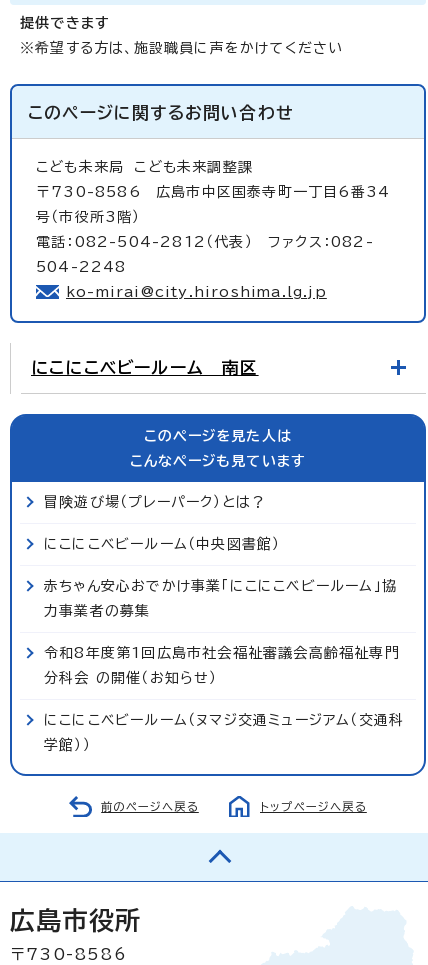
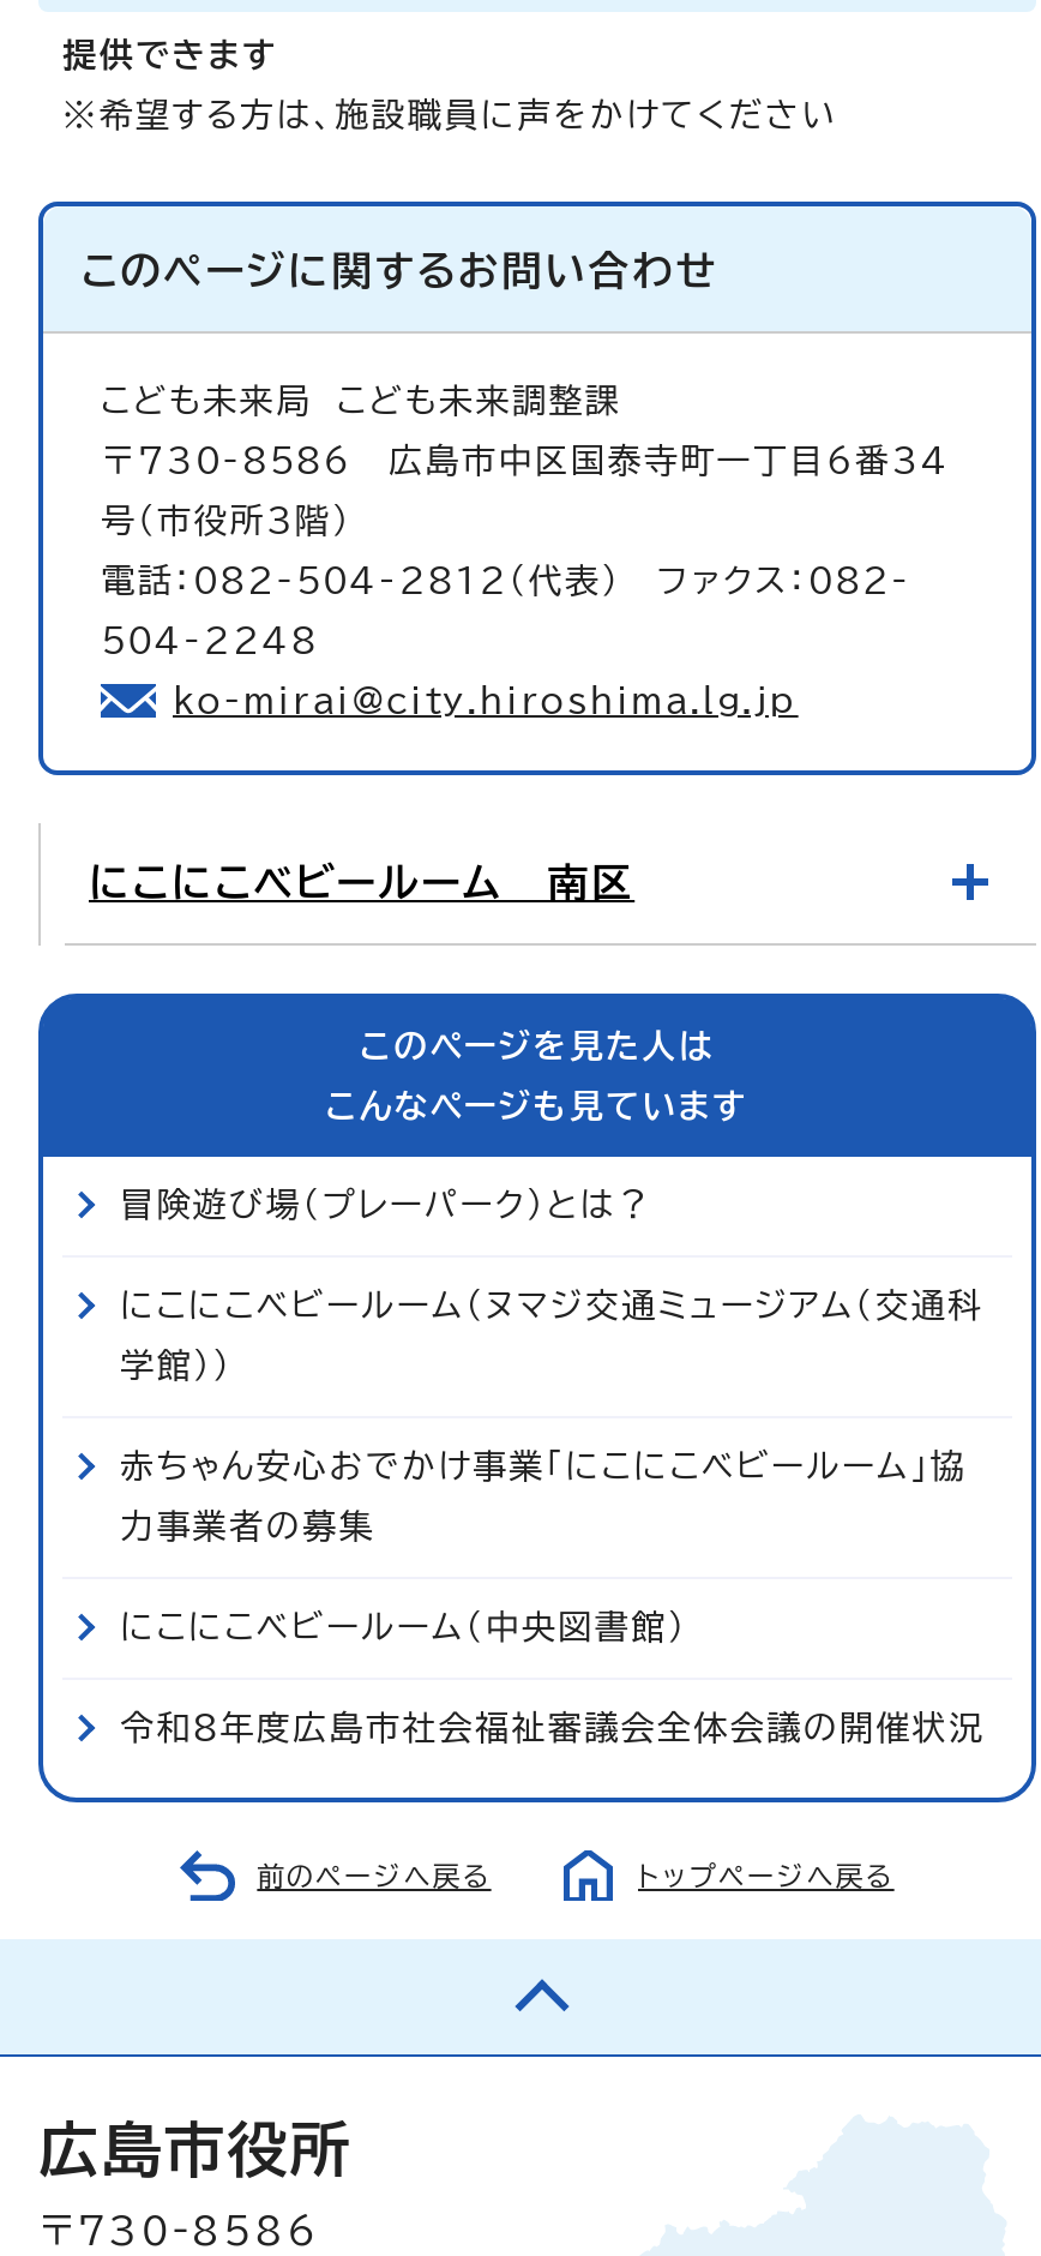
moved down: にこにこベビールーム（中央図書館）

moved down: 赤ちゃん安心おでかけ事業「にこにこベビールーム」協 | 力事業者の募集

- 令和8年度第1回広島市社会福祉審議会高齢福祉専門
- 分科会 の開催（お知らせ）
+ 令和8年度広島市社会福祉審議会全体会議の開催状況

moved up: にこにこベビールーム（ヌマジ交通ミュージアム（交通科 | 学館））
